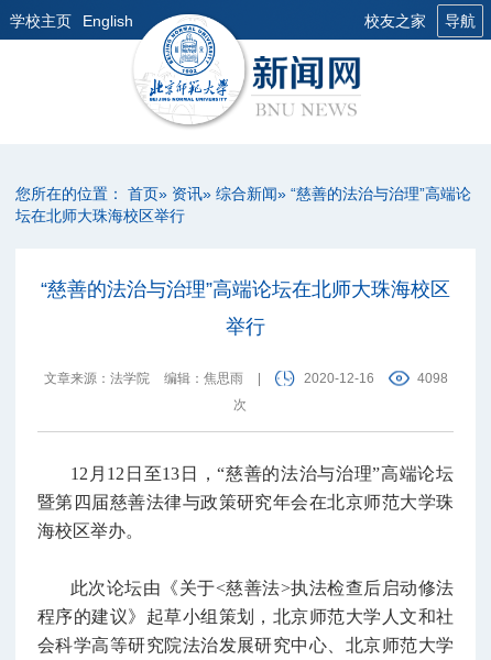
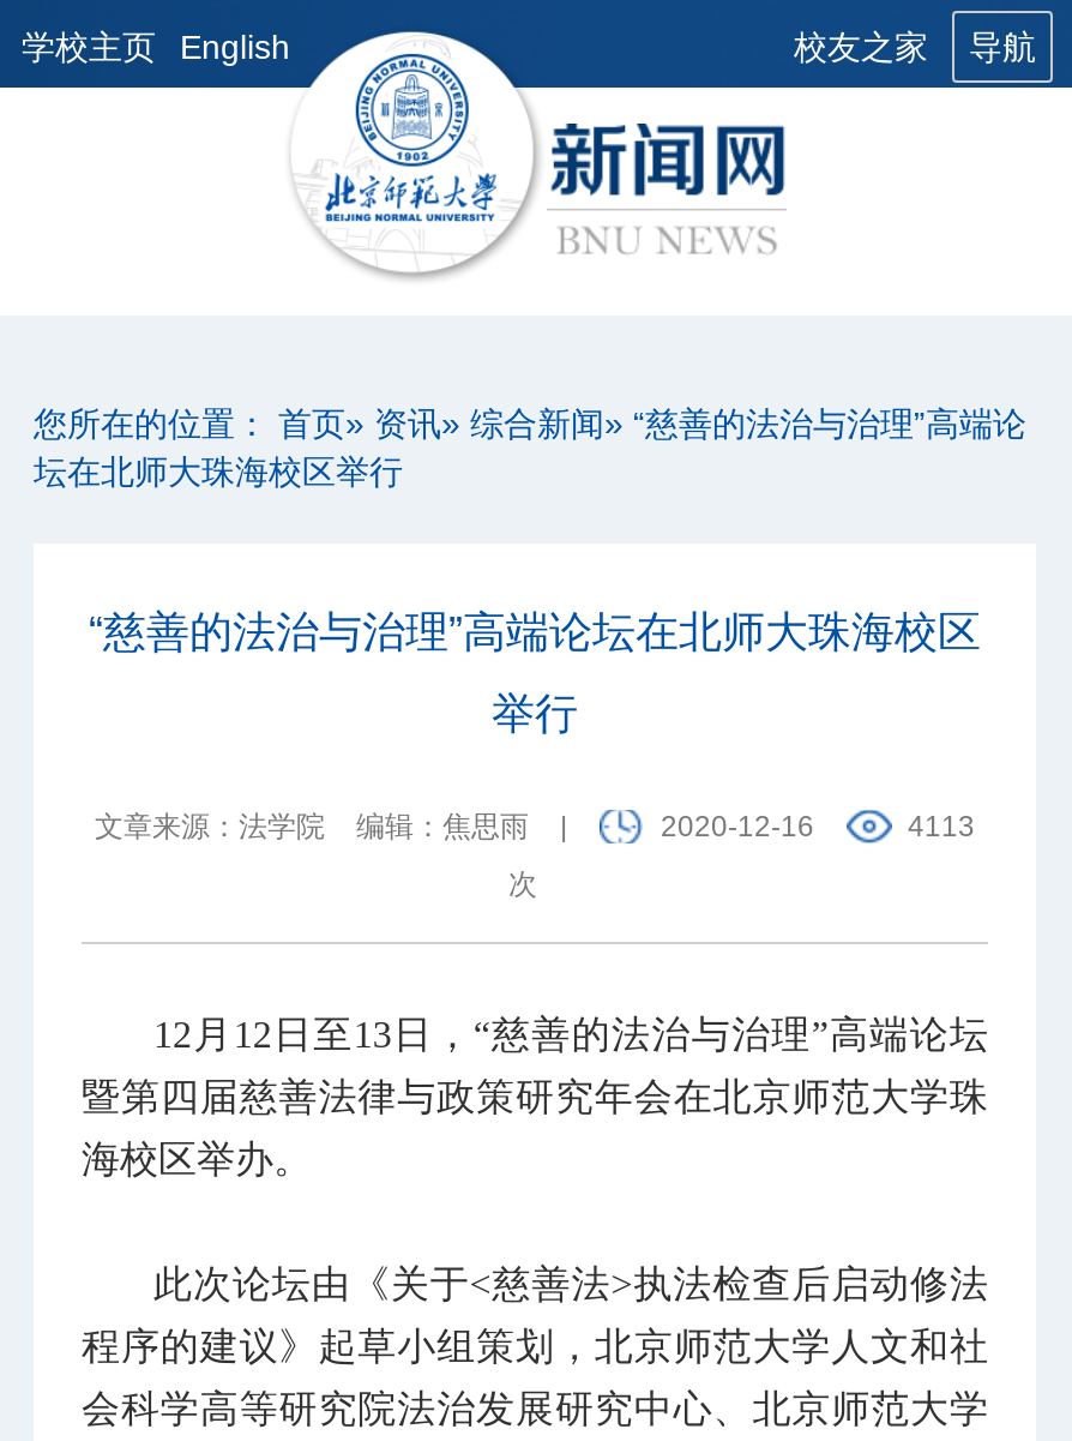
- 4098
+ 4113
